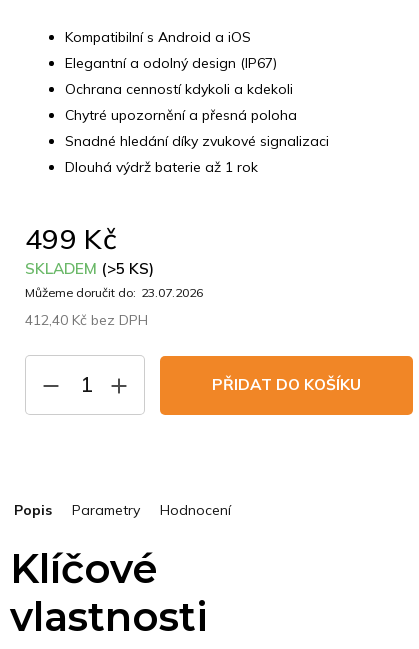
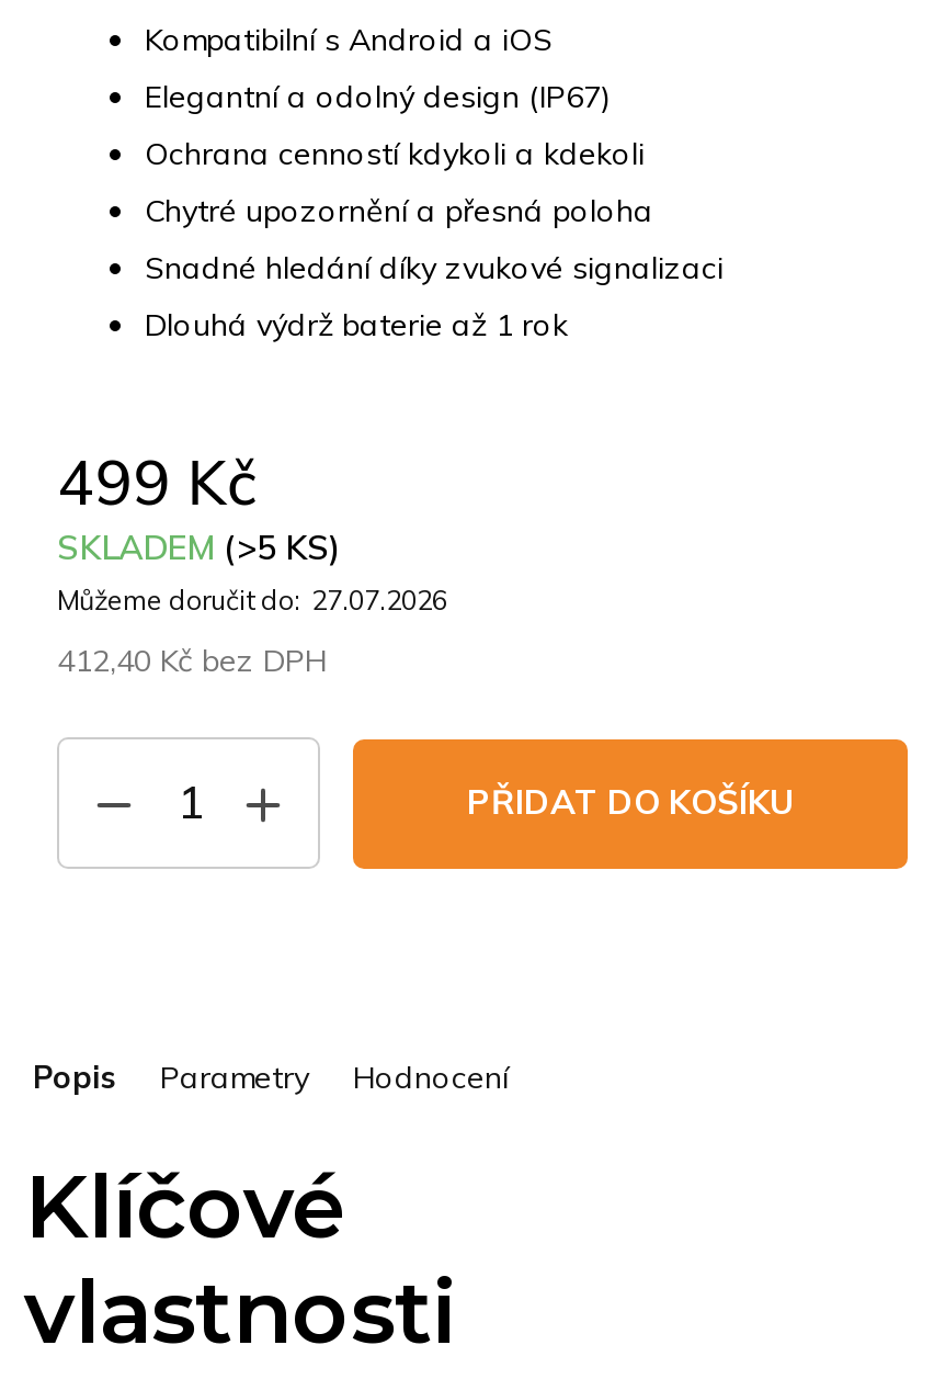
- Můžeme doručit do: 23.07.2026
+ Můžeme doručit do: 27.07.2026
